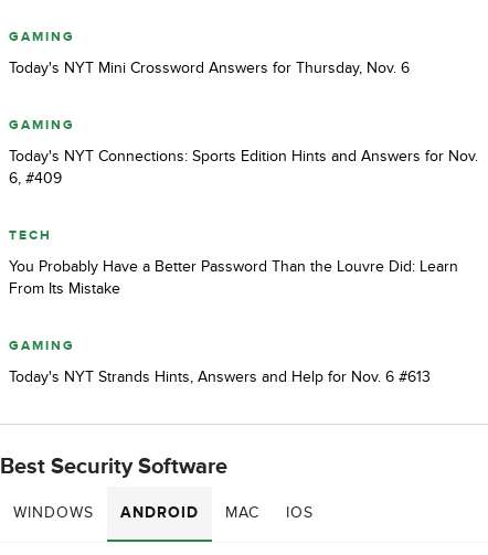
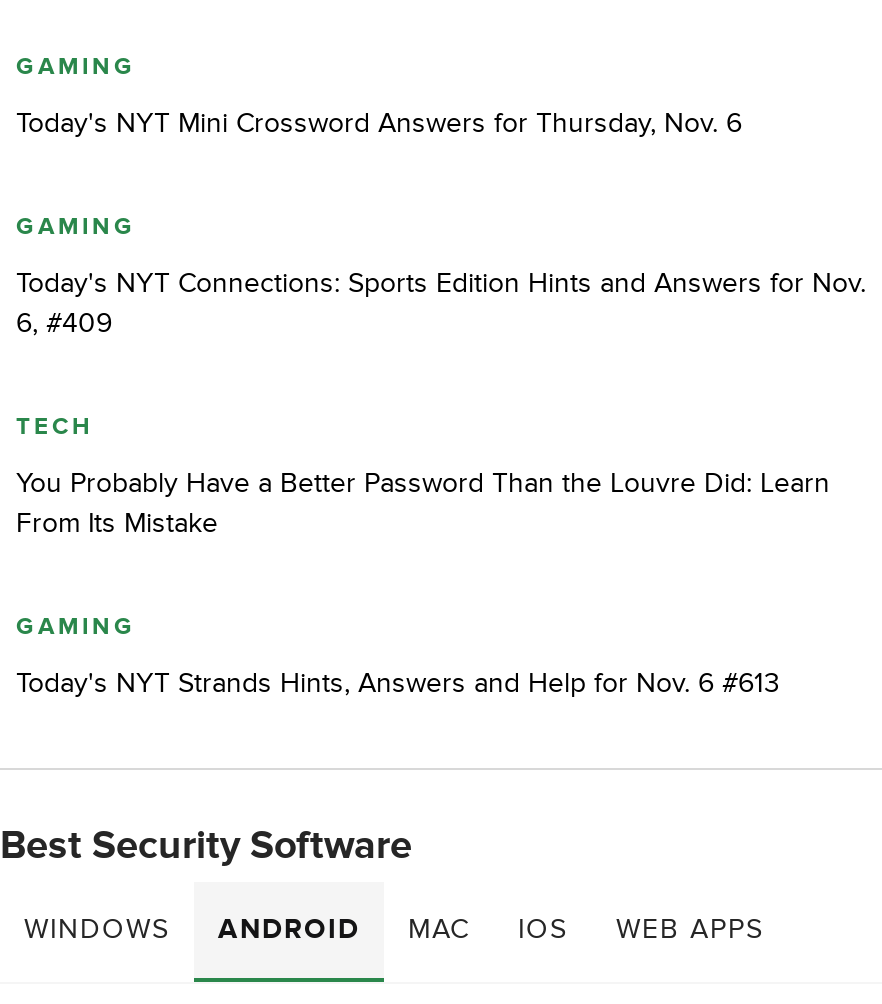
+ WEB APPS
